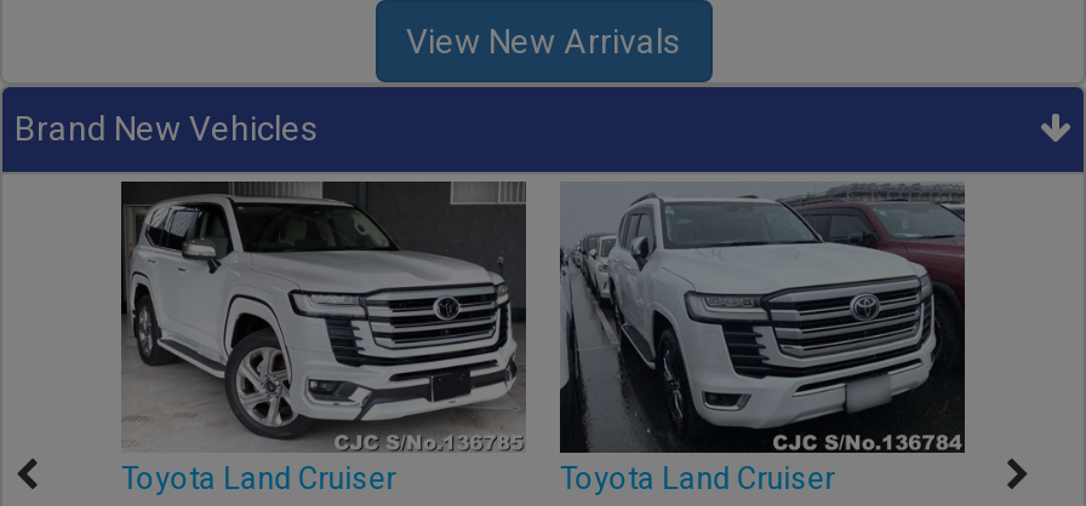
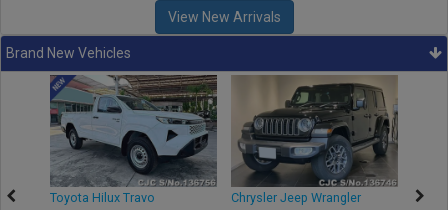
- [image]
- Toyota Land Cruiser
+ [image]
+ Toyota Hilux Travo

- [image]
- Toyota Land Cruiser
+ [image]
+ Chrysler Jeep Wrangler
